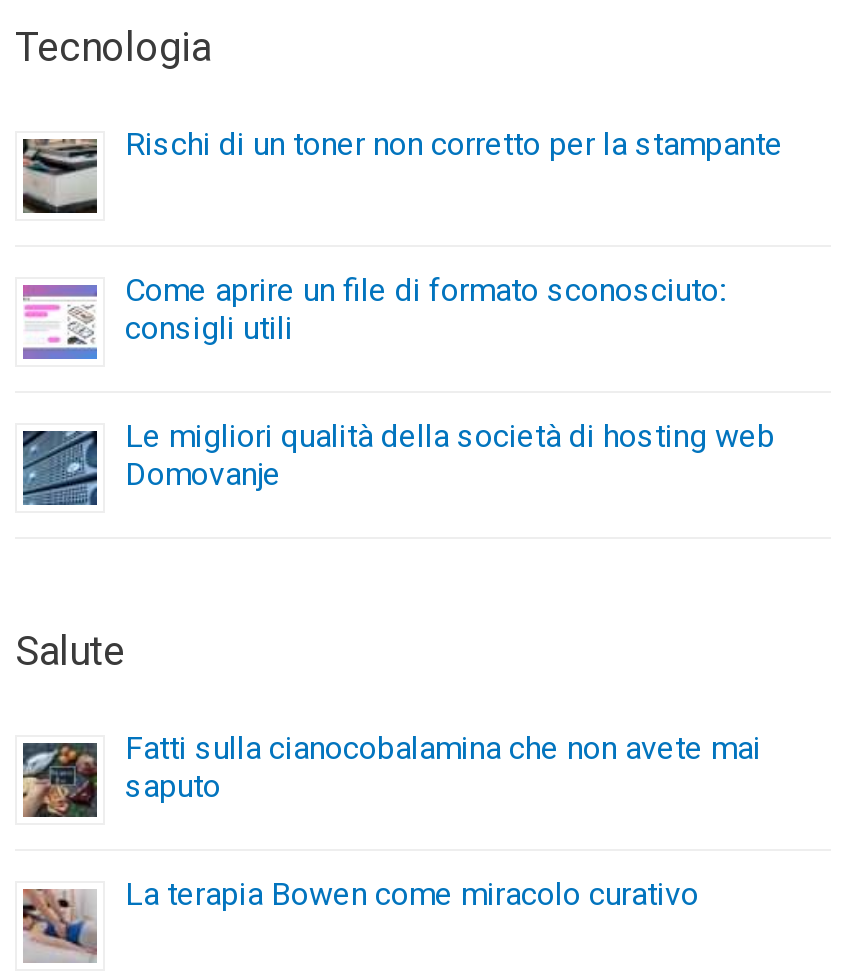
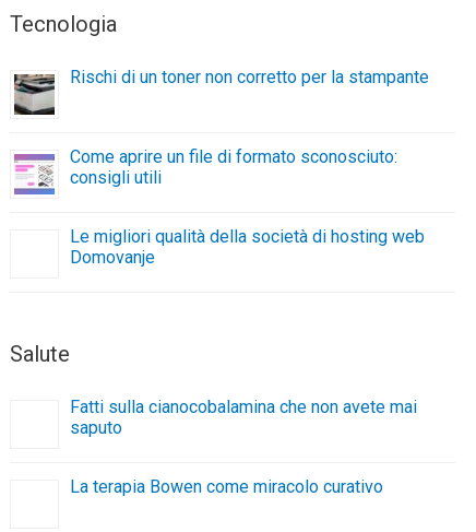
- [image]

- [image]

- [image]
